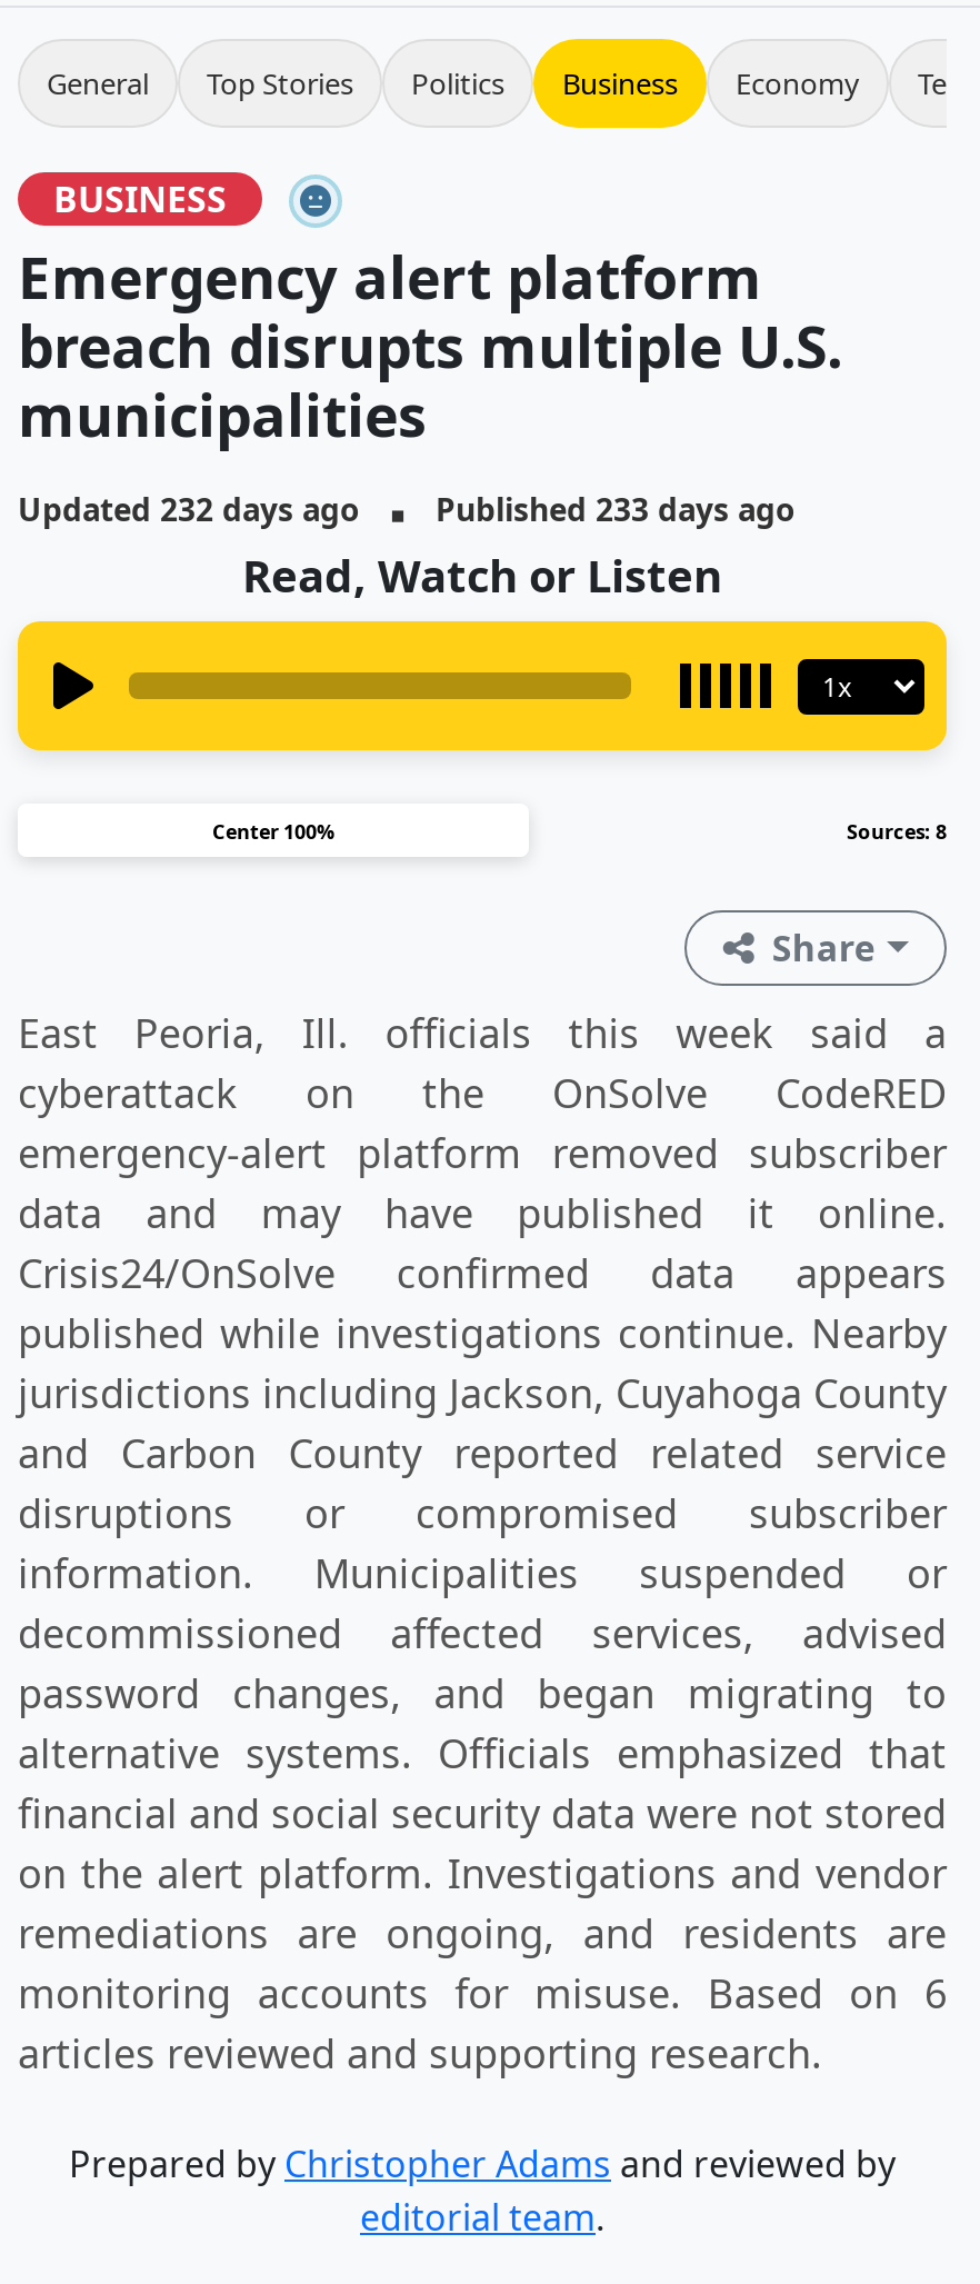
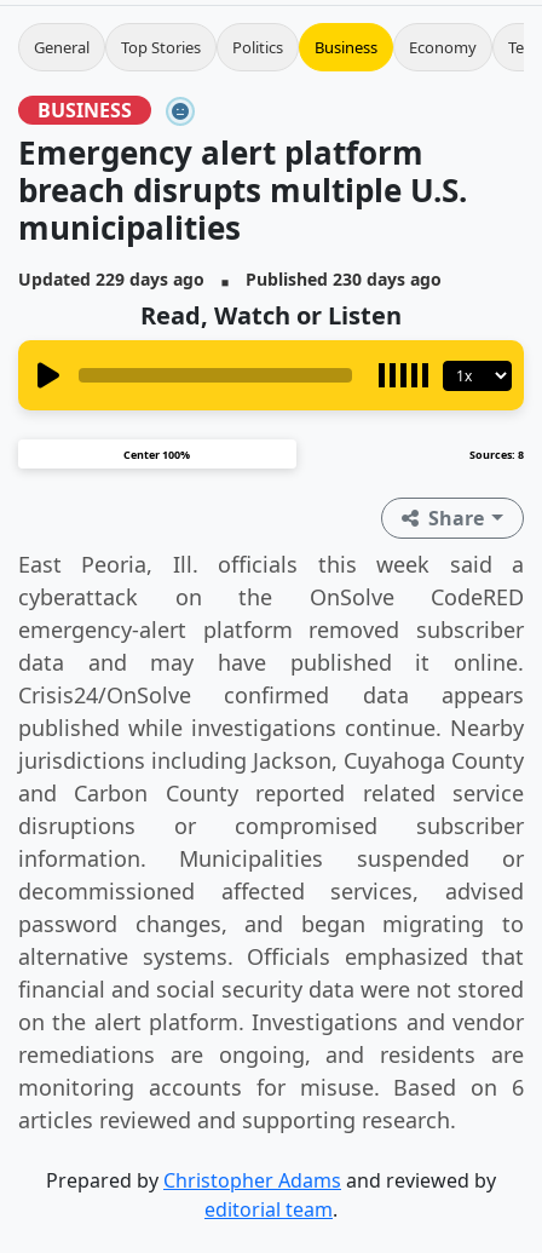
- Updated 232 days ago
+ Updated 229 days ago

- Published 233 days ago
+ Published 230 days ago
